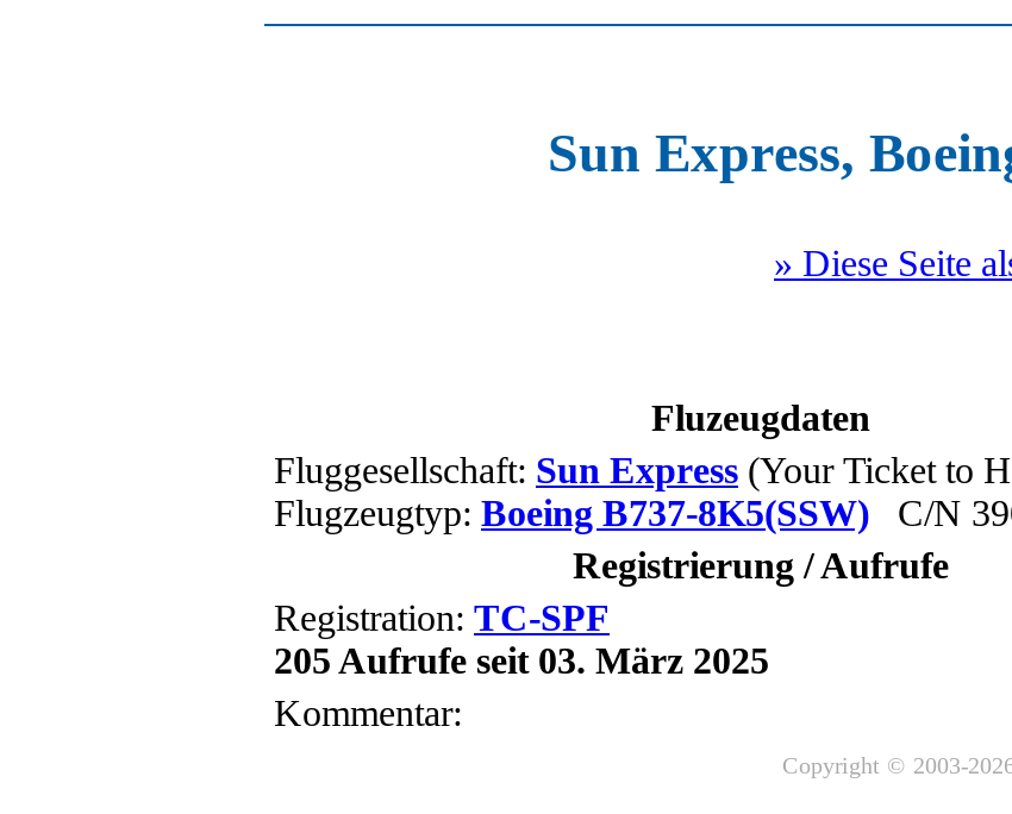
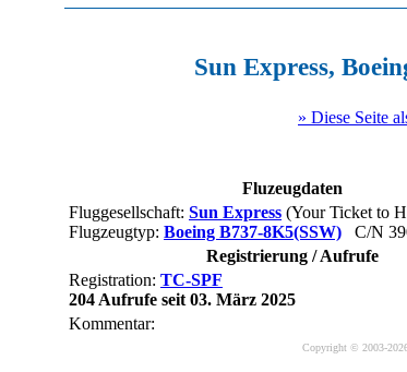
- 205 Aufrufe seit 03. März 2025
+ 204 Aufrufe seit 03. März 2025
